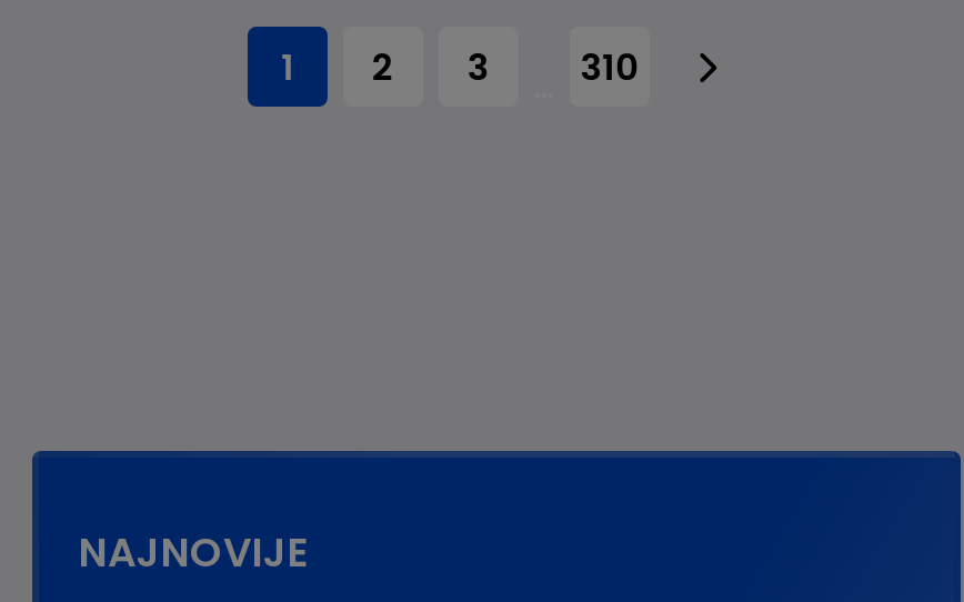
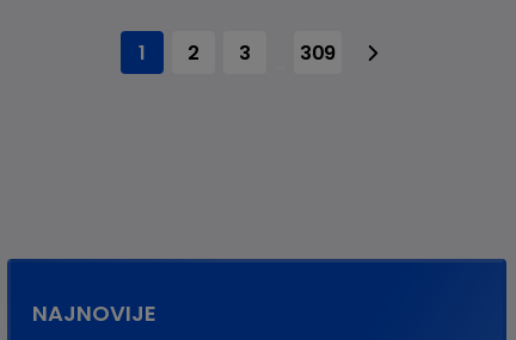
- 1 2 3 ... 310
+ 1 2 3 ... 309
